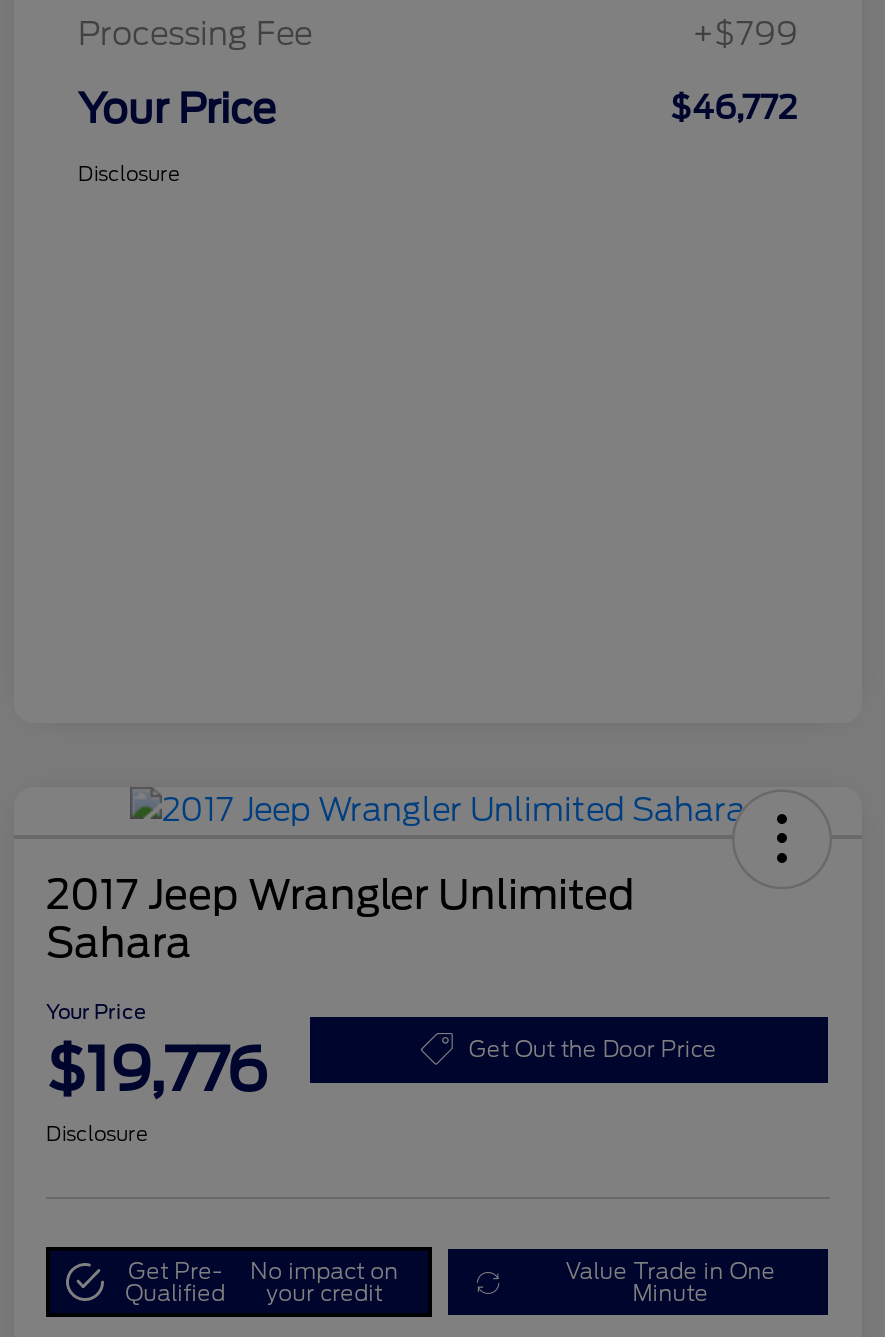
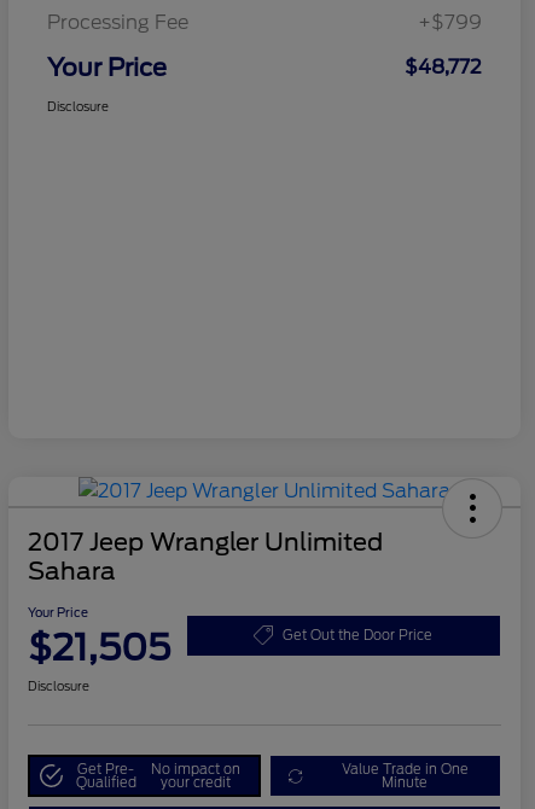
- $46,772
+ $48,772

- $19,776
+ $21,505
